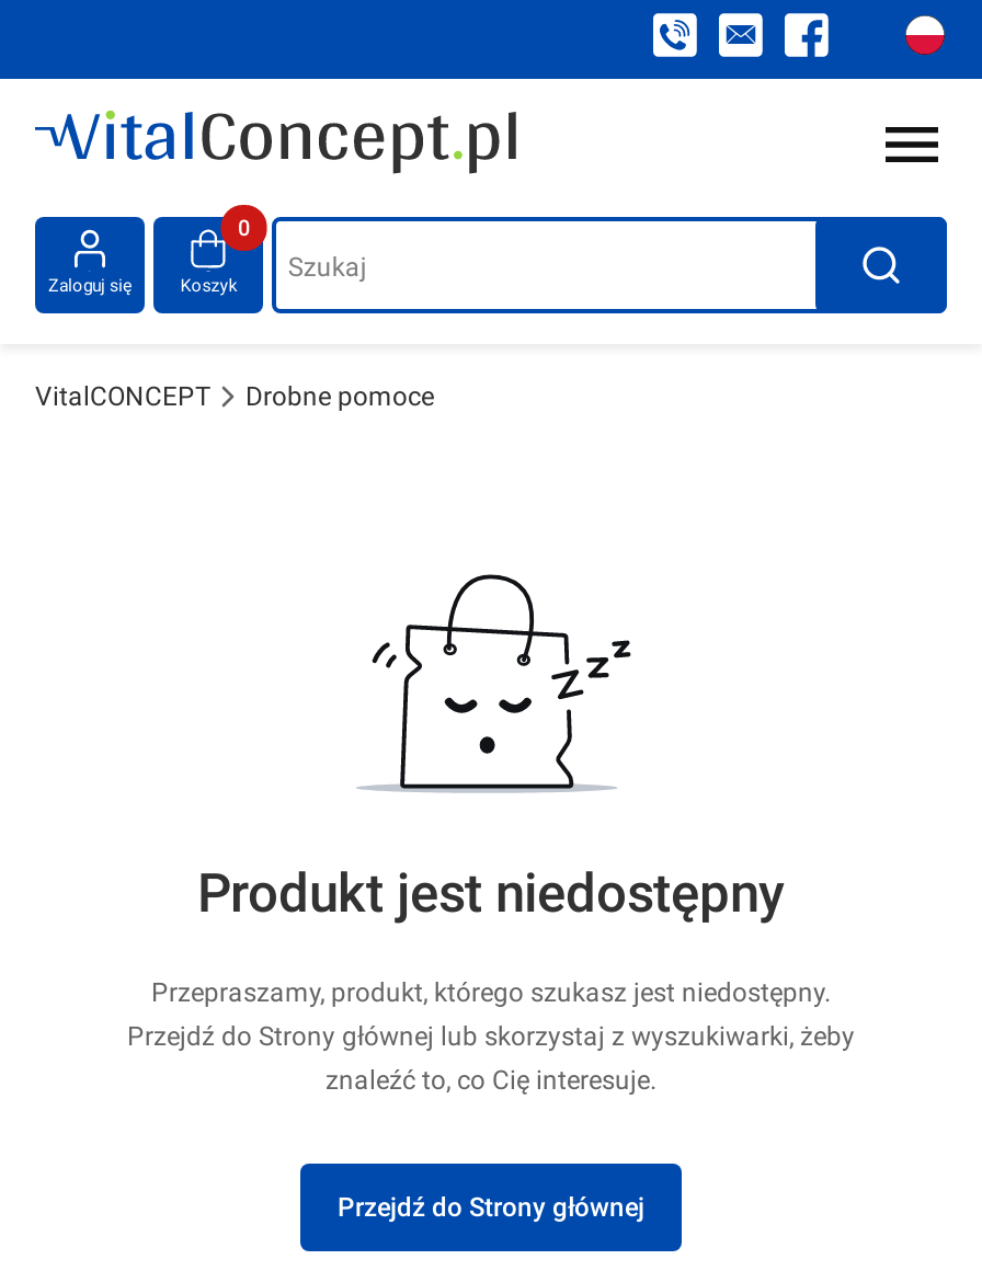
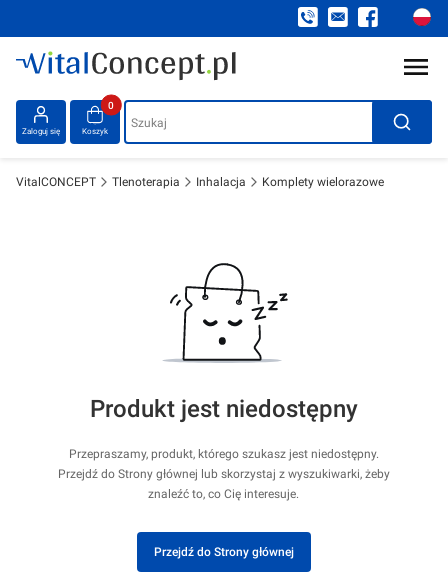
- Drobne pomoce
+ Tlenoterapia
+ Inhalacja
+ Komplety wielorazowe
